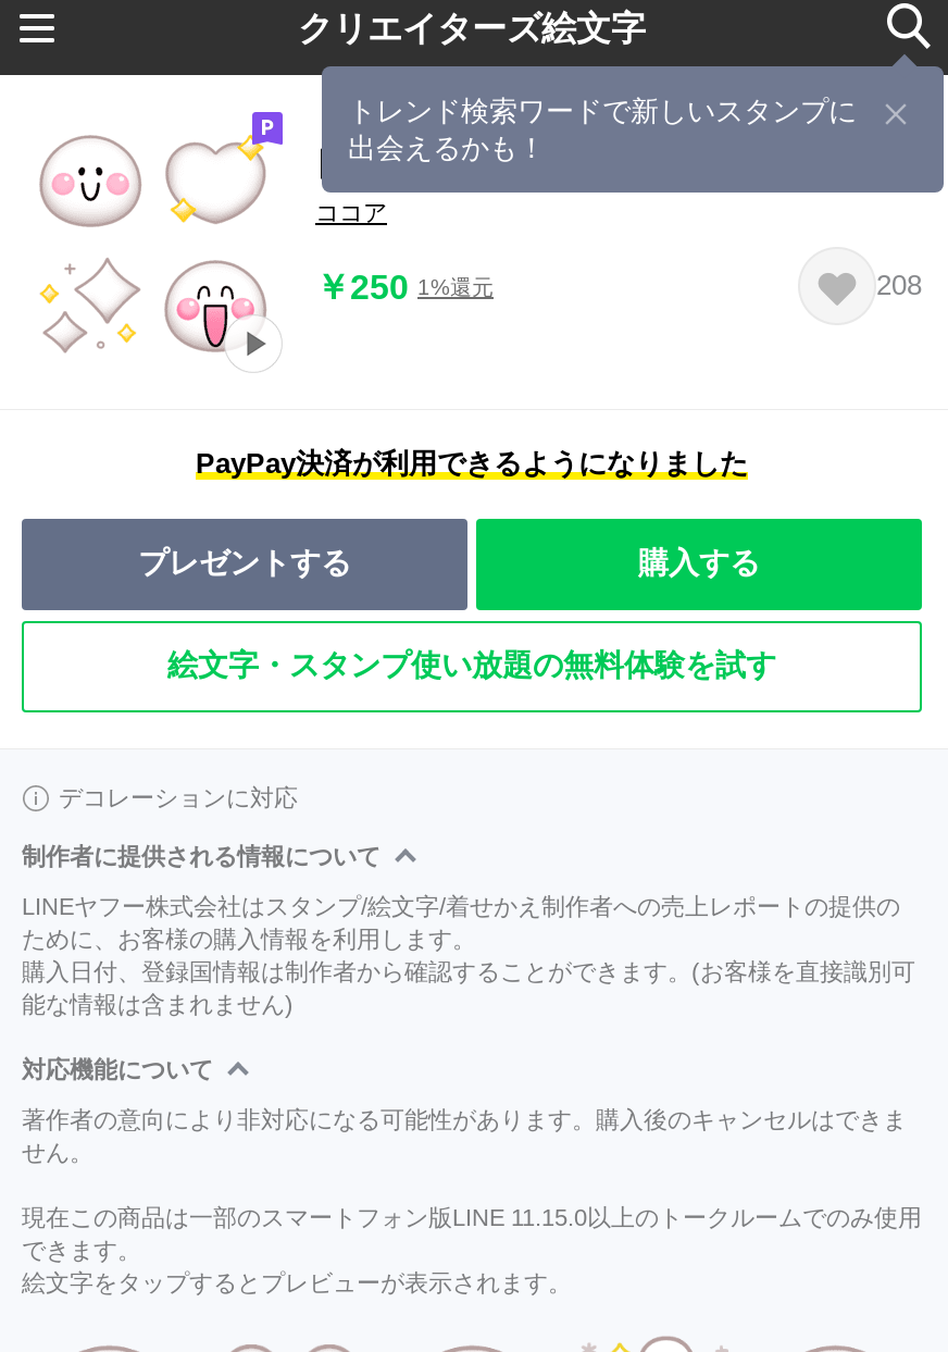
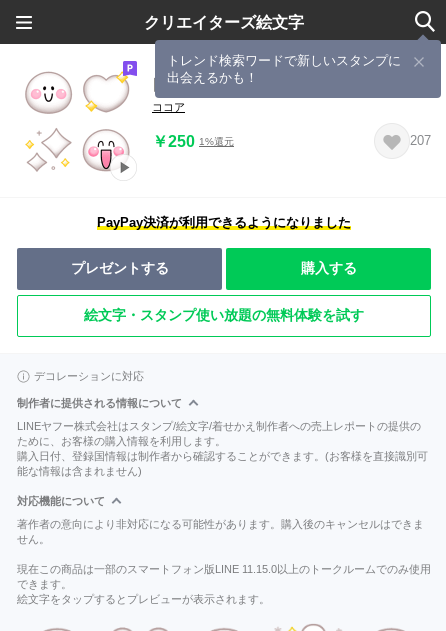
- 208
+ 207
